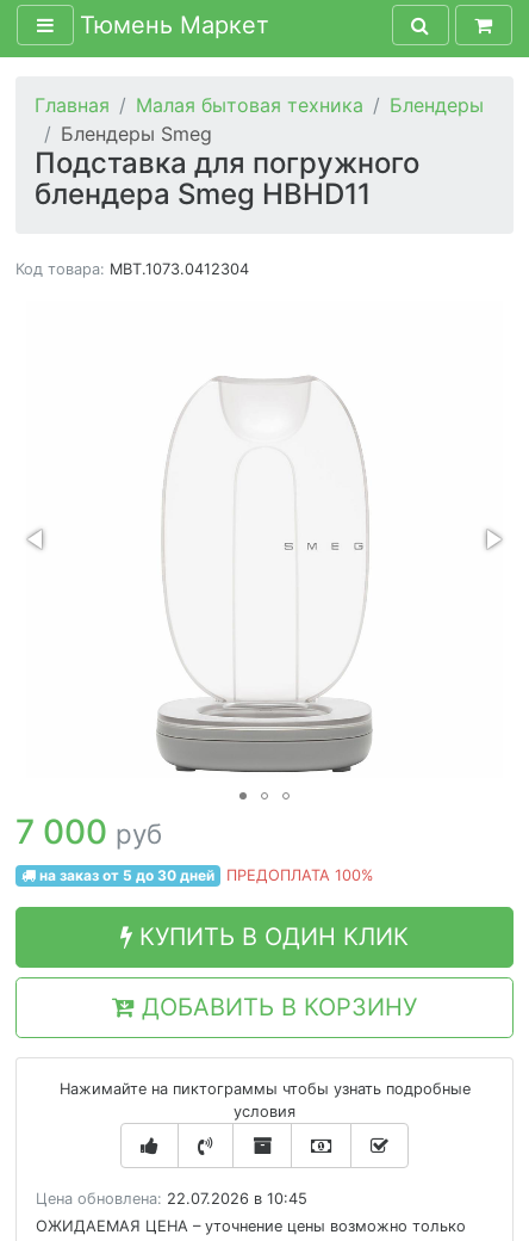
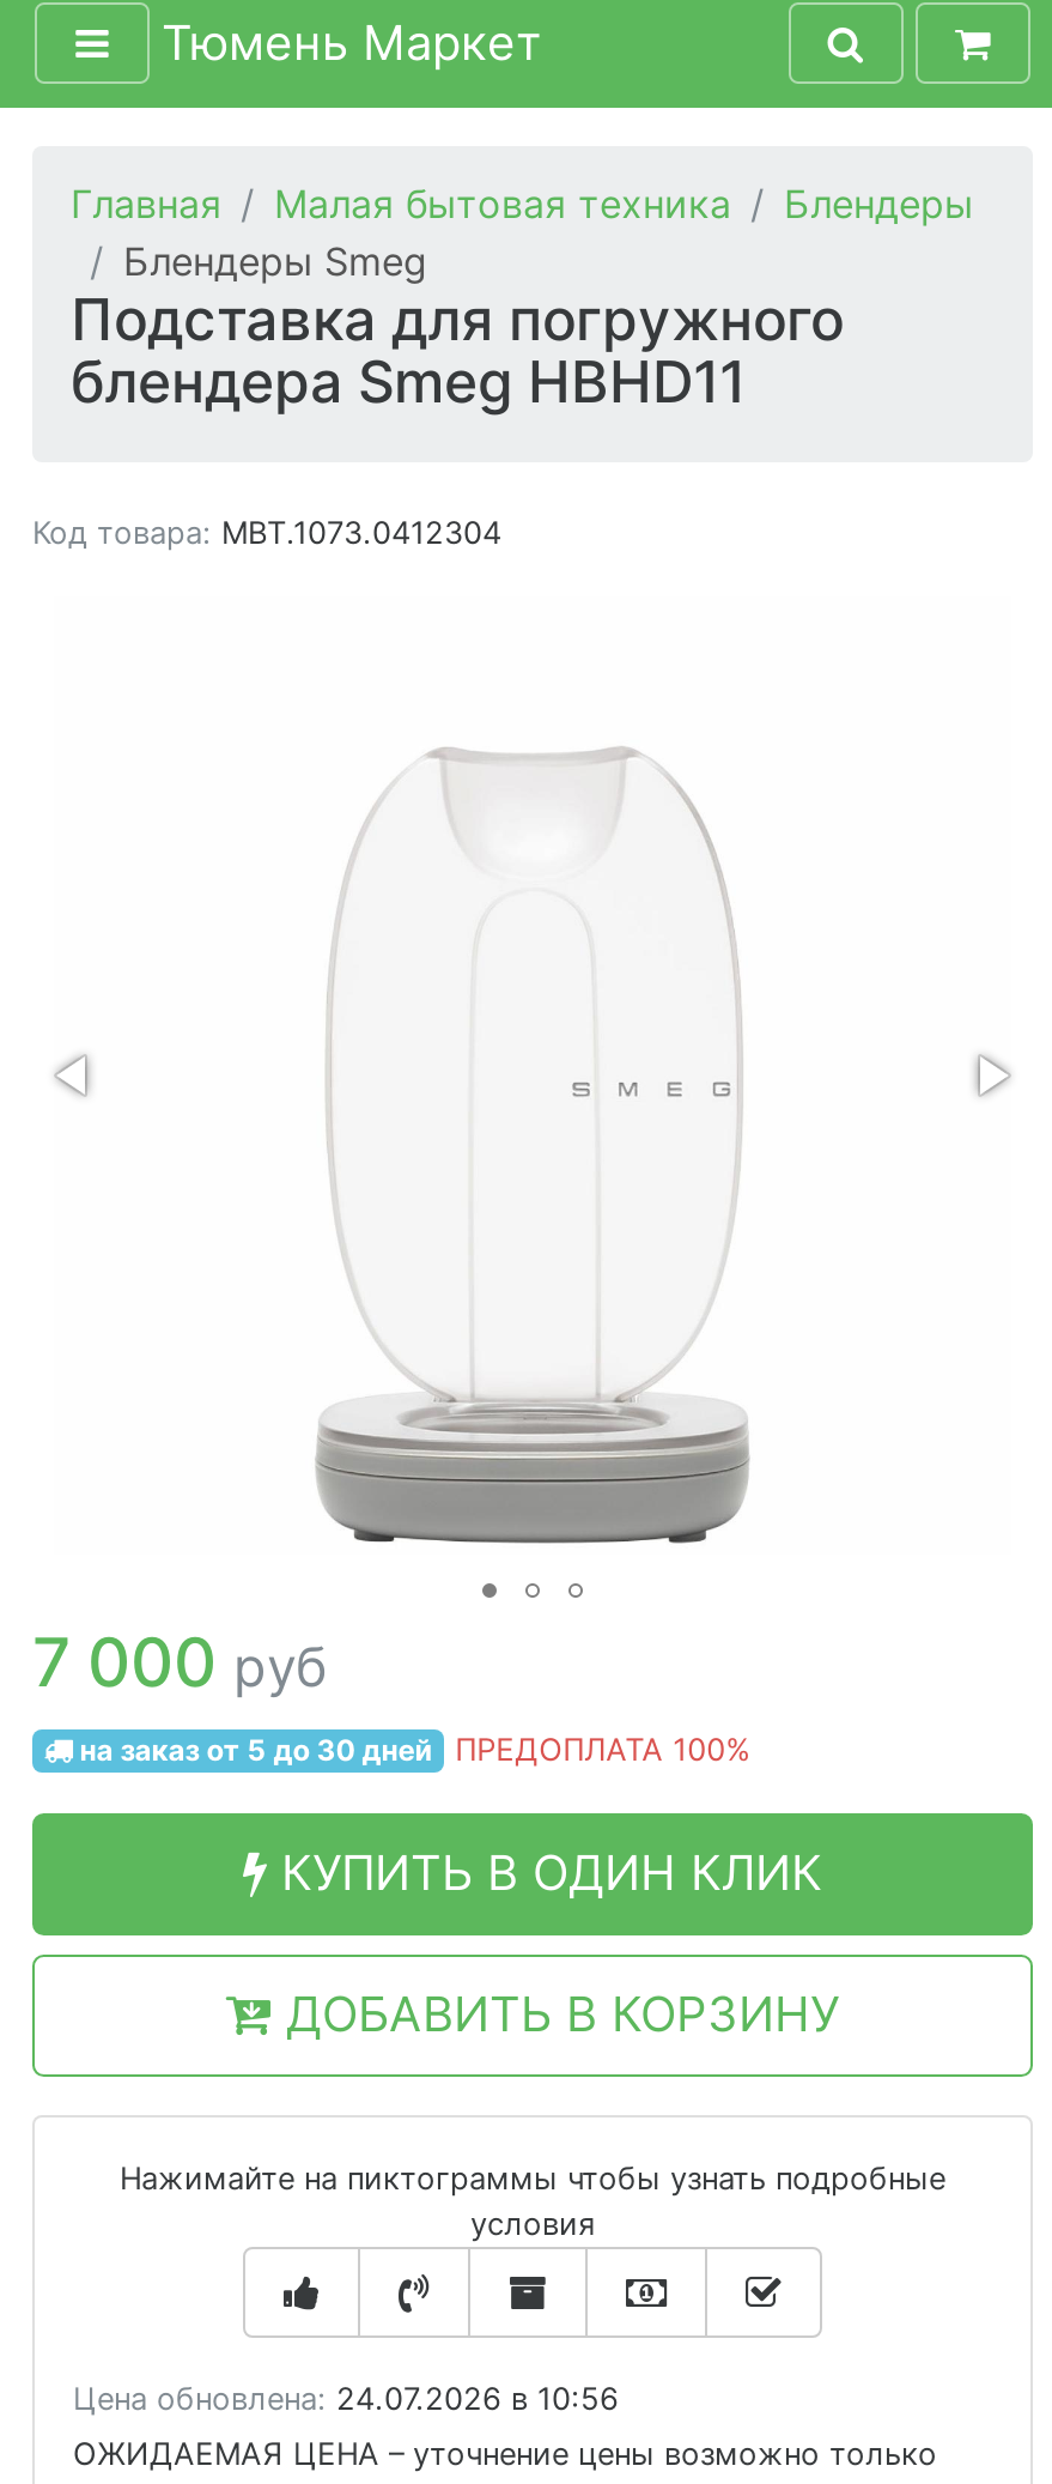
- Цена обновлена: 22.07.2026 в 10:45
+ Цена обновлена: 24.07.2026 в 10:56
